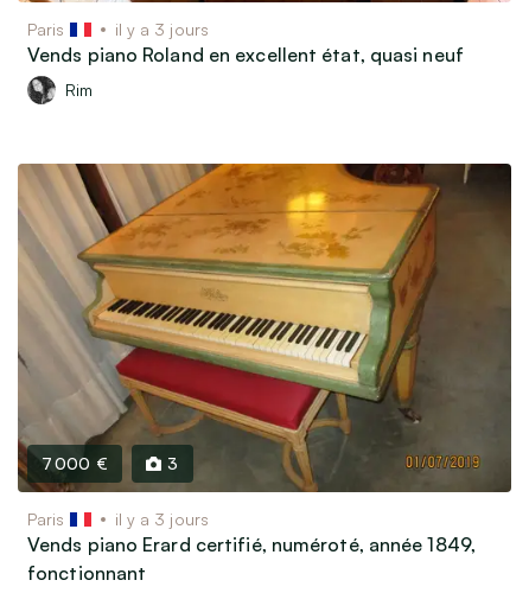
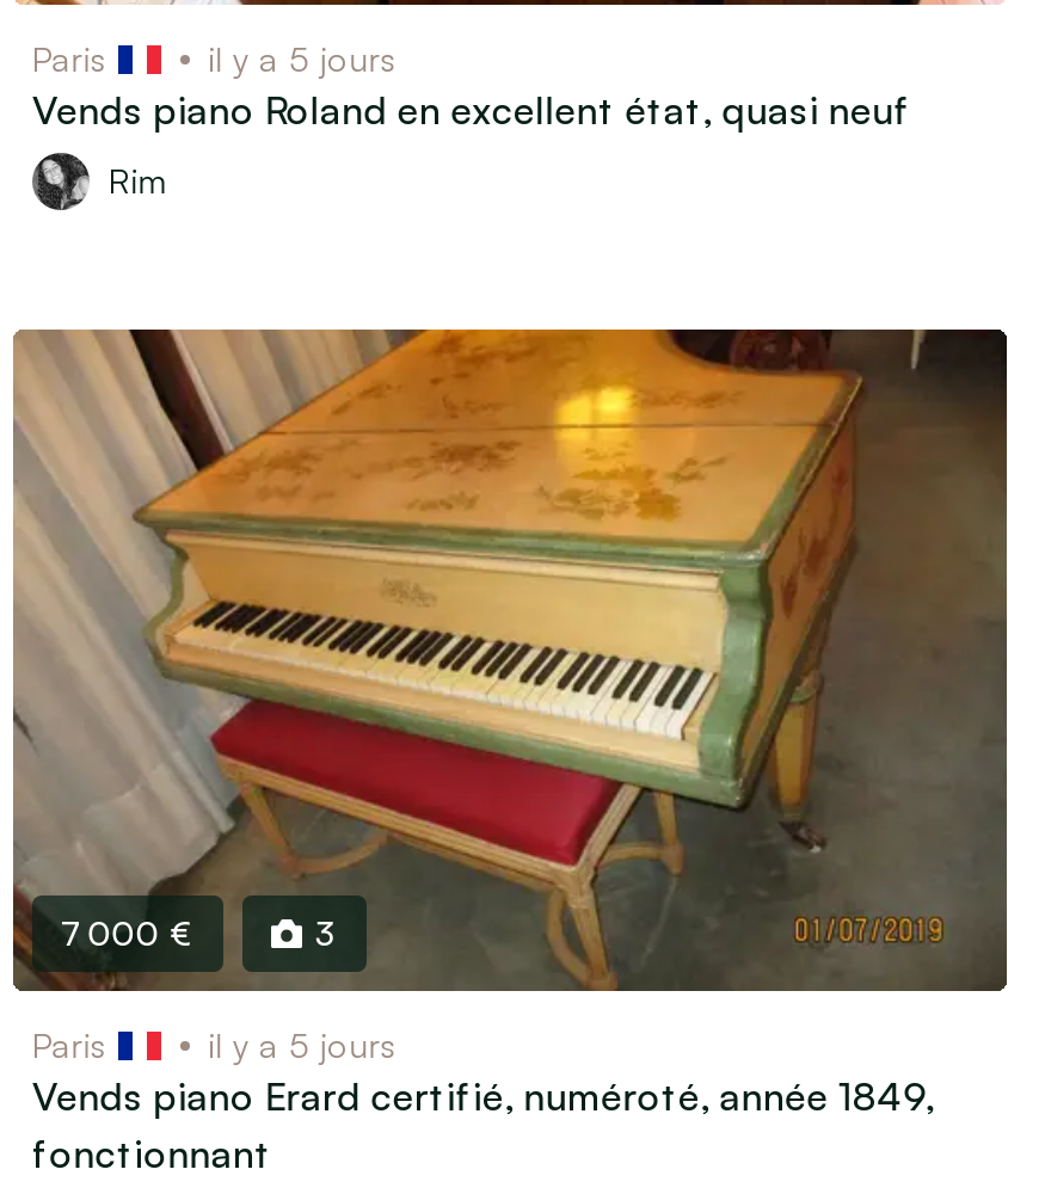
- il y a 3 jours
+ il y a 5 jours

- il y a 3 jours
+ il y a 5 jours
